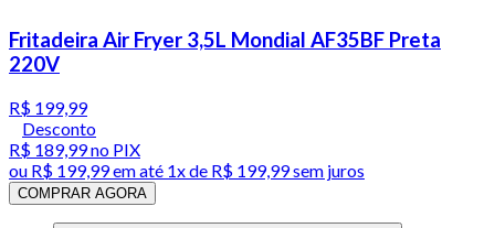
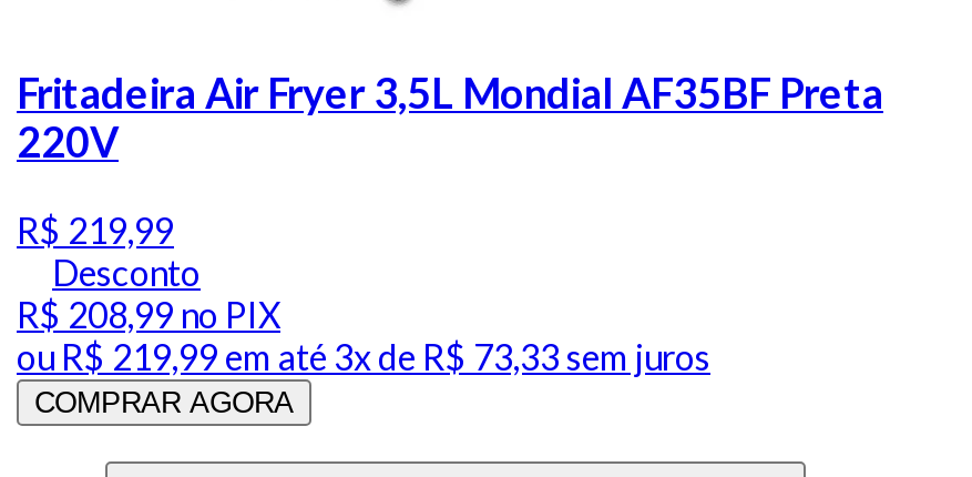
- R$ 199,99
+ R$ 219,99

- R$ 189,99no PIX
+ R$ 208,99no PIX

- ouR$ 199,99em até 1x de R$ 199,99 sem juros
+ ouR$ 219,99em até 3x de R$ 73,33 sem juros
